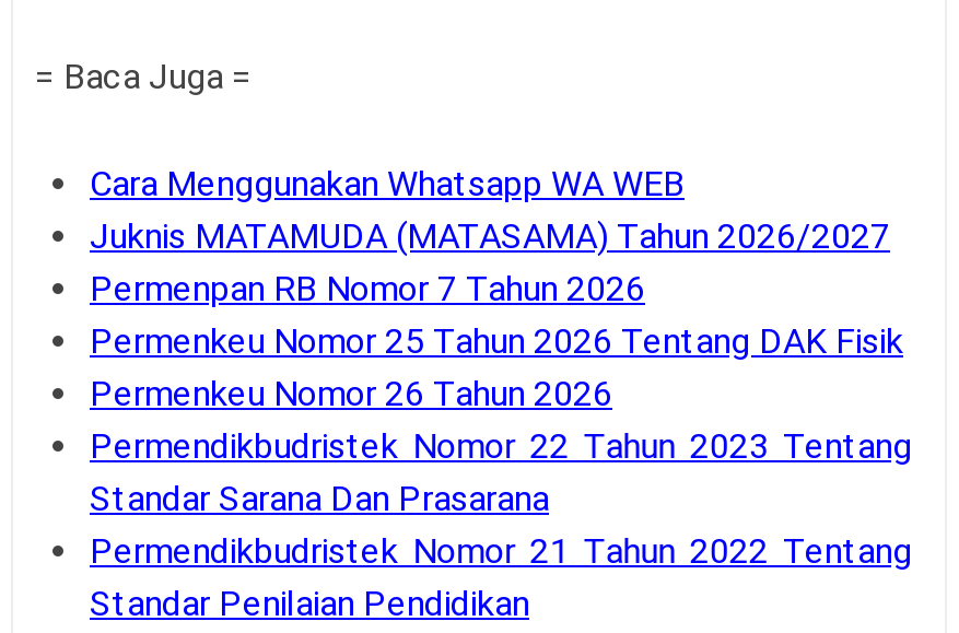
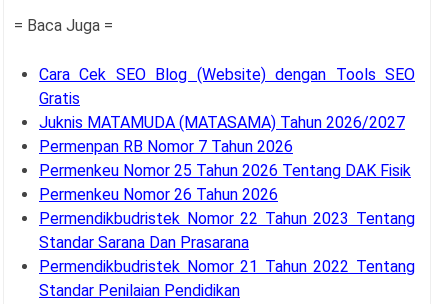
- Cara Menggunakan Whatsapp WA WEB
+ Cara Cek SEO Blog (Website) dengan Tools SEO
+ Gratis
